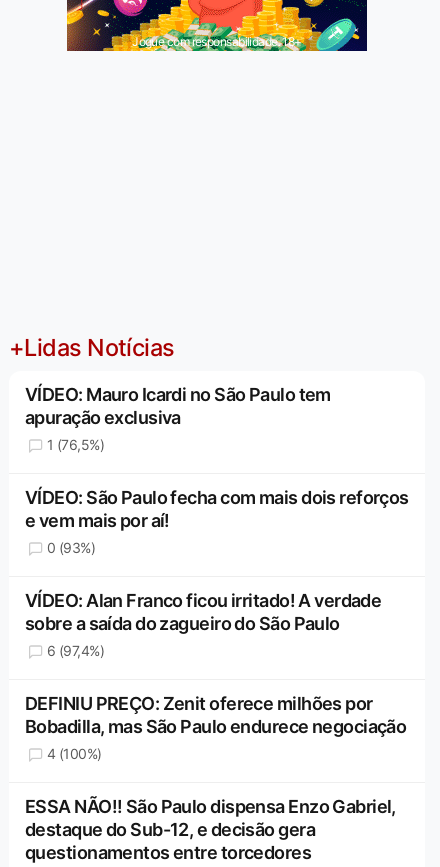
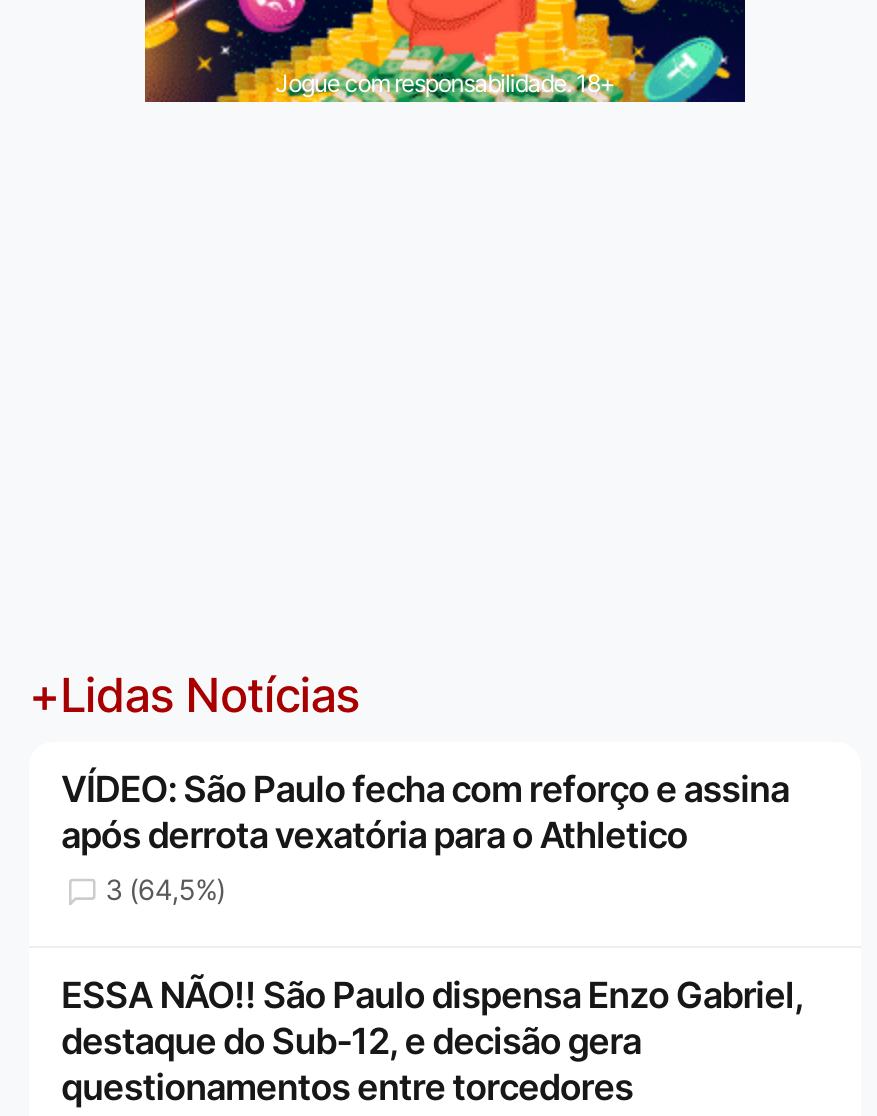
- VÍDEO: Mauro Icardi no São Paulo tem
- apuração exclusiva
- 1 (76,5%)
- VÍDEO: São Paulo fecha com mais dois reforços
- e vem mais por aí!
- 0 (93%)
- VÍDEO: Alan Franco ficou irritado! A verdade
- sobre a saída do zagueiro do São Paulo
- 6 (97,4%)
- DEFINIU PREÇO: Zenit oferece milhões por
- Bobadilla, mas São Paulo endurece negociação
- 4 (100%)
+ VÍDEO: São Paulo fecha com reforço e assina
+ após derrota vexatória para o Athletico
+ 3 (64,5%)
